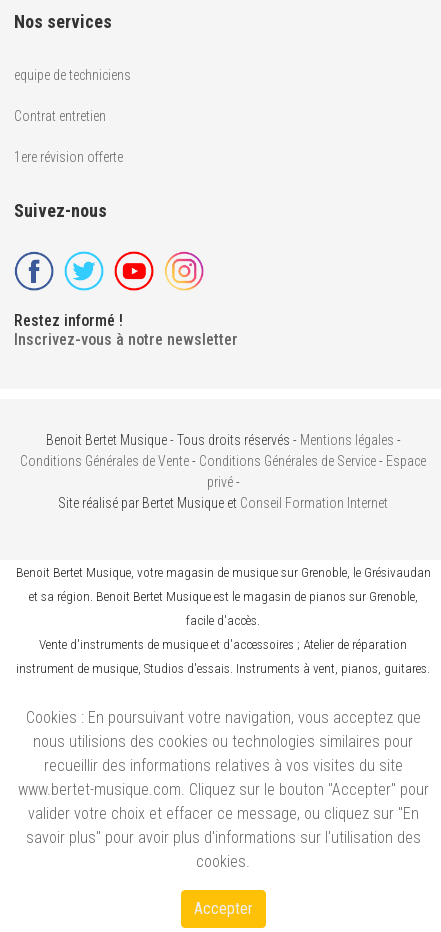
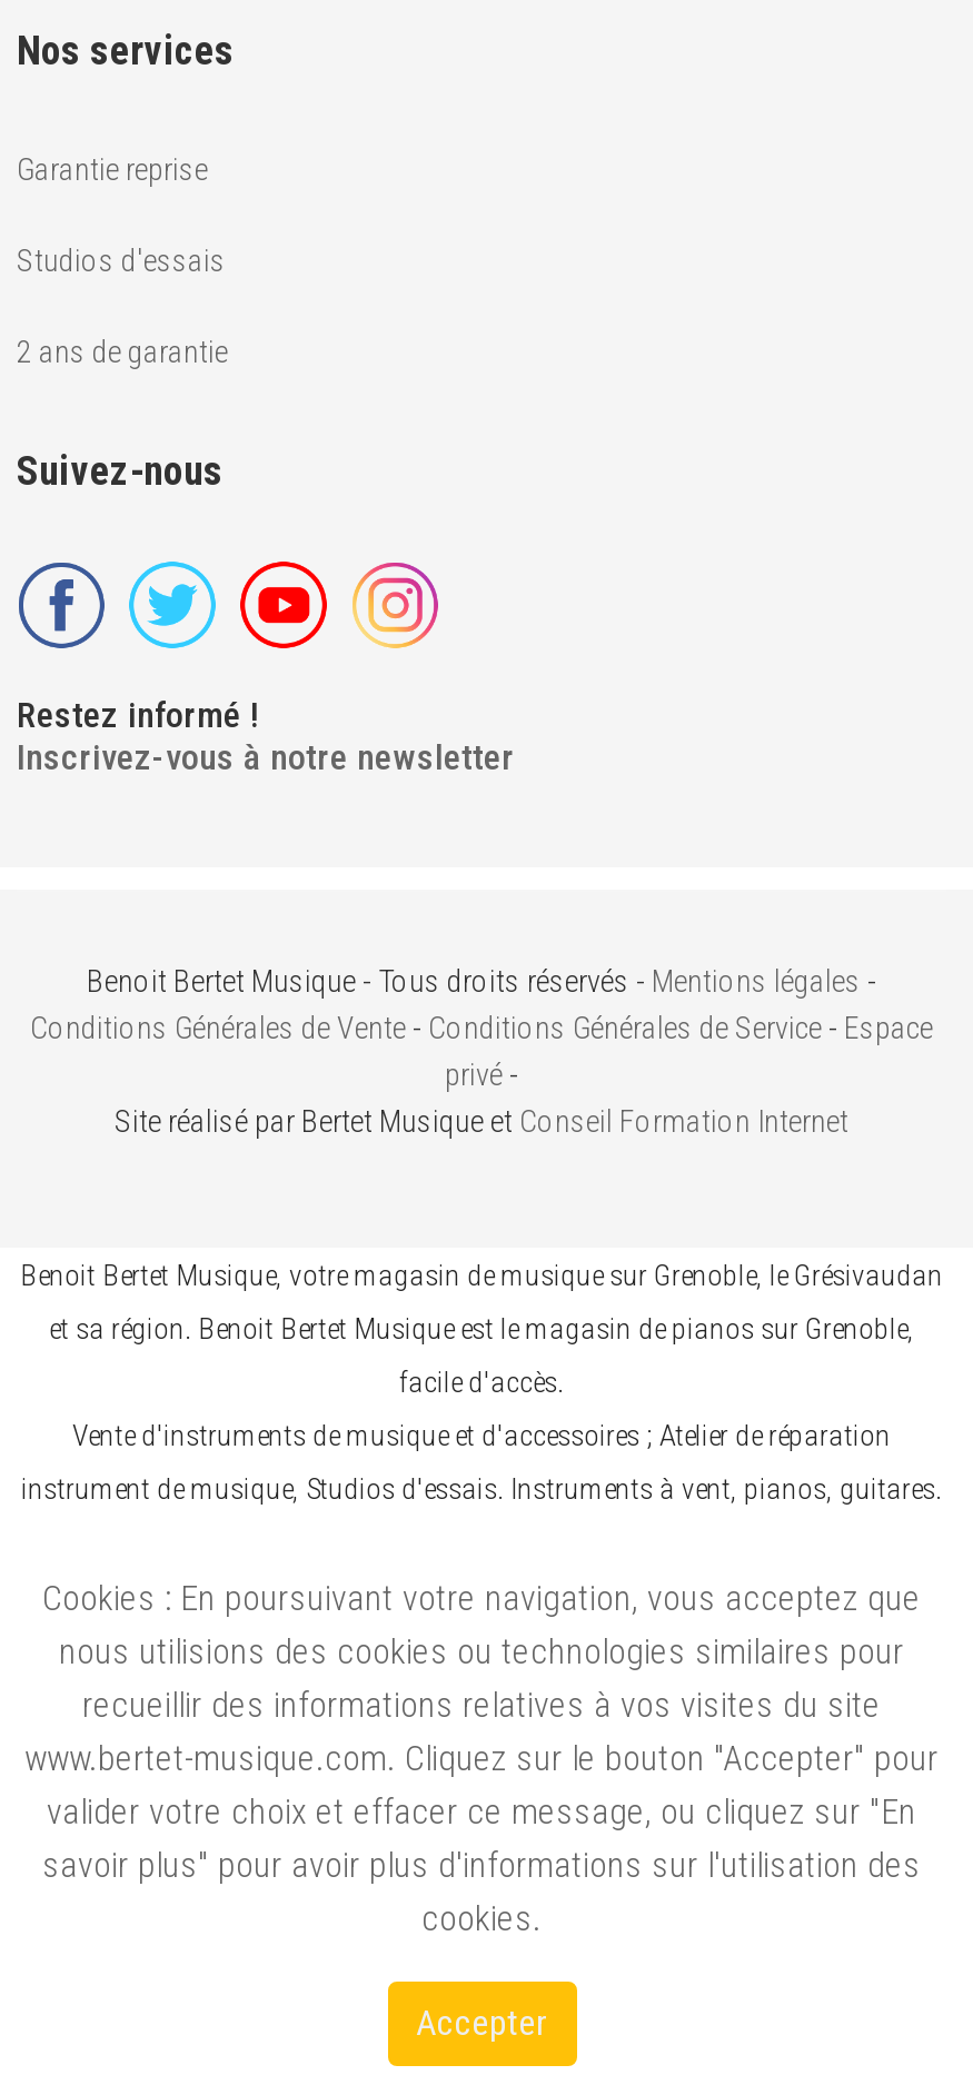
- equipe de techniciens
+ Garantie reprise

- Contrat entretien
+ Studios d'essais

- 1ere révision offerte
+ 2 ans de garantie
